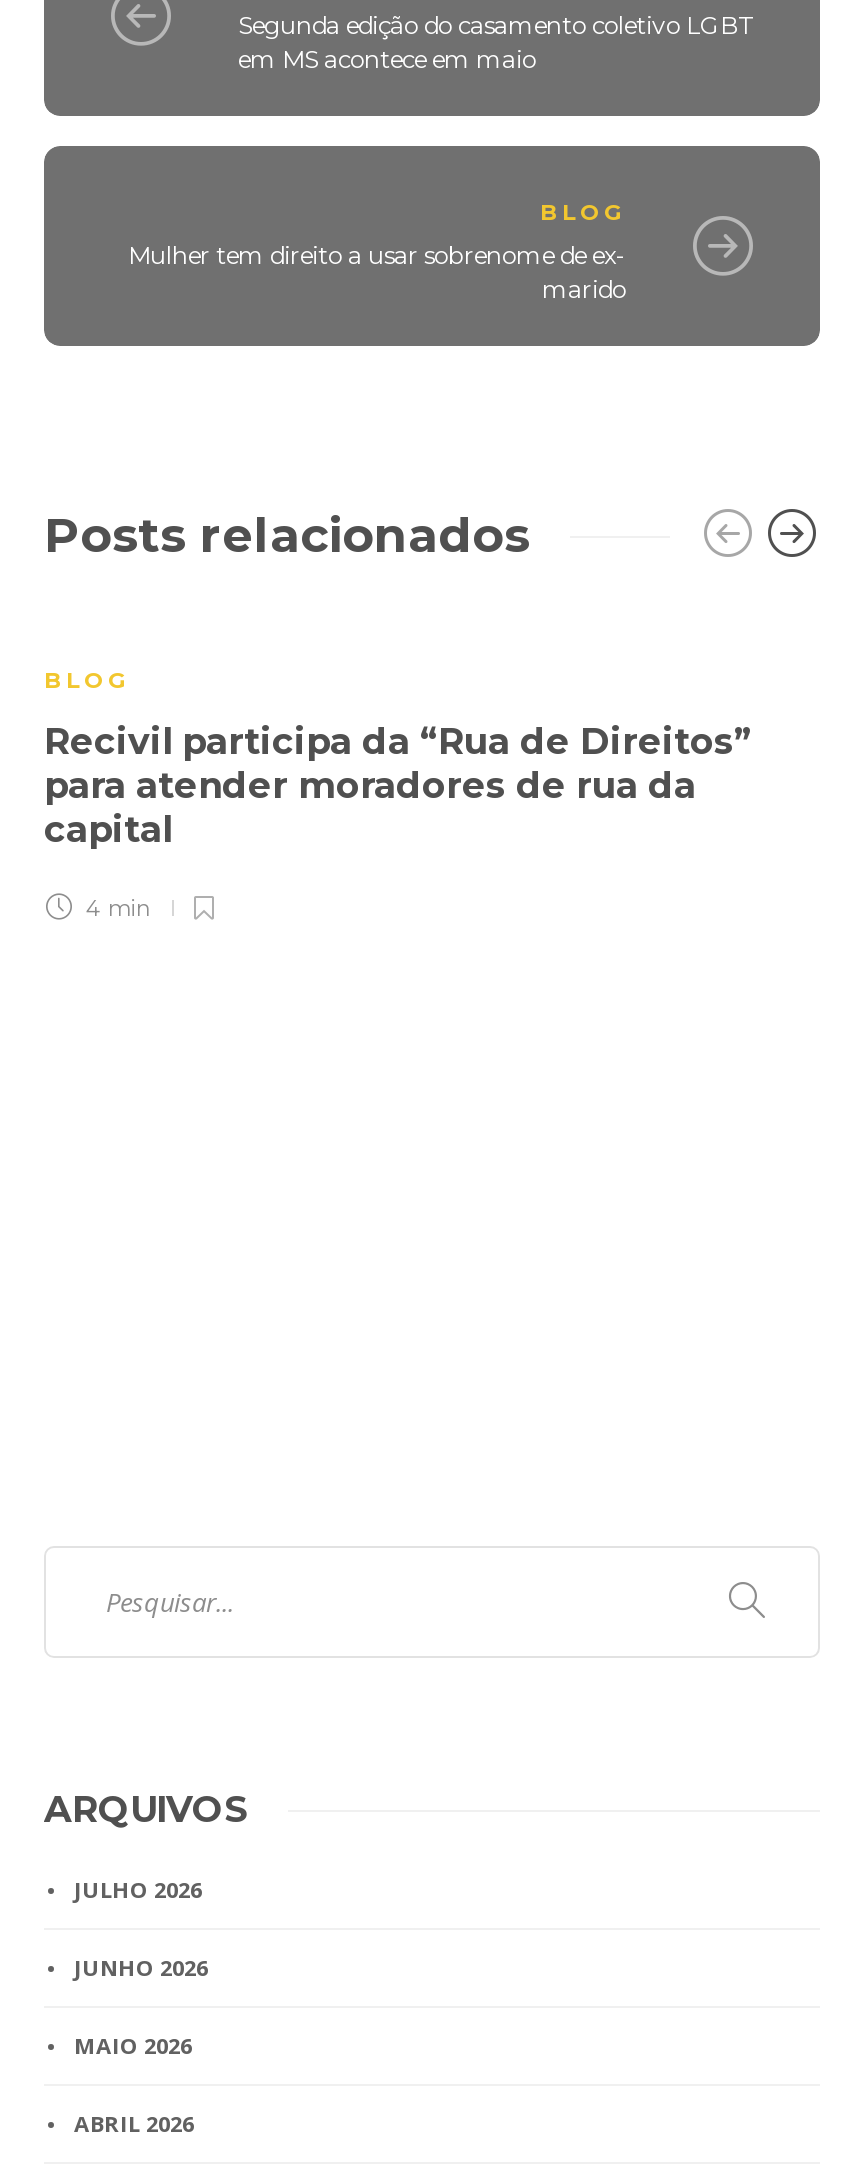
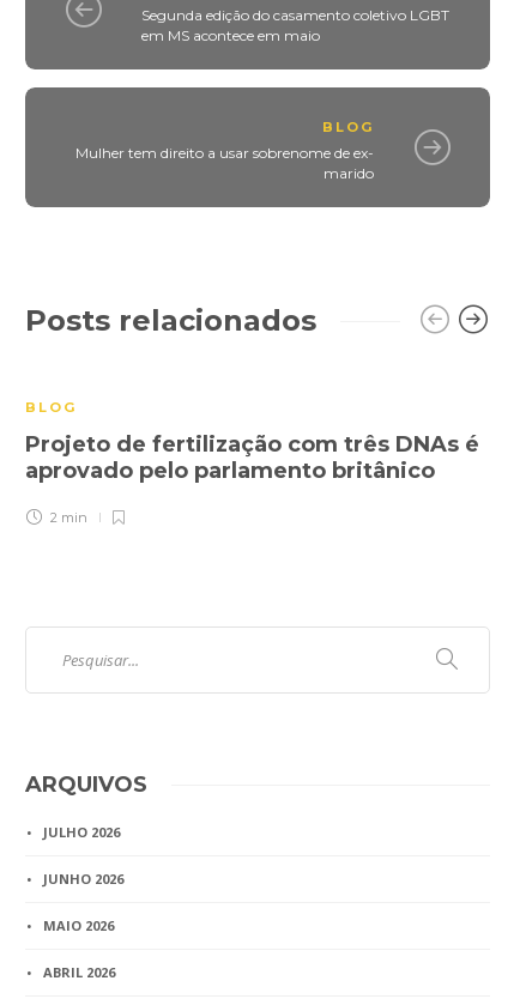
- Recivil participa da “Rua de Direitos”
- para atender moradores de rua da
- capital
+ Projeto de fertilização com três DNAs é
+ aprovado pelo parlamento britânico

- 4 min
+ 2 min
